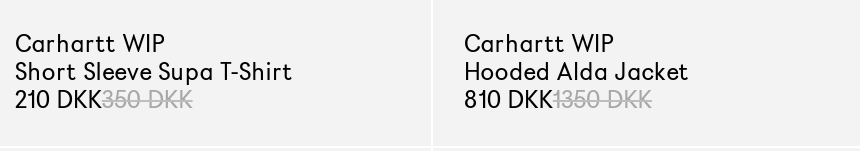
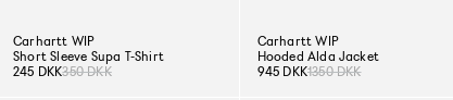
- 210 DKK 350 DKK
+ 245 DKK 350 DKK

- 810 DKK
+ 945 DKK
